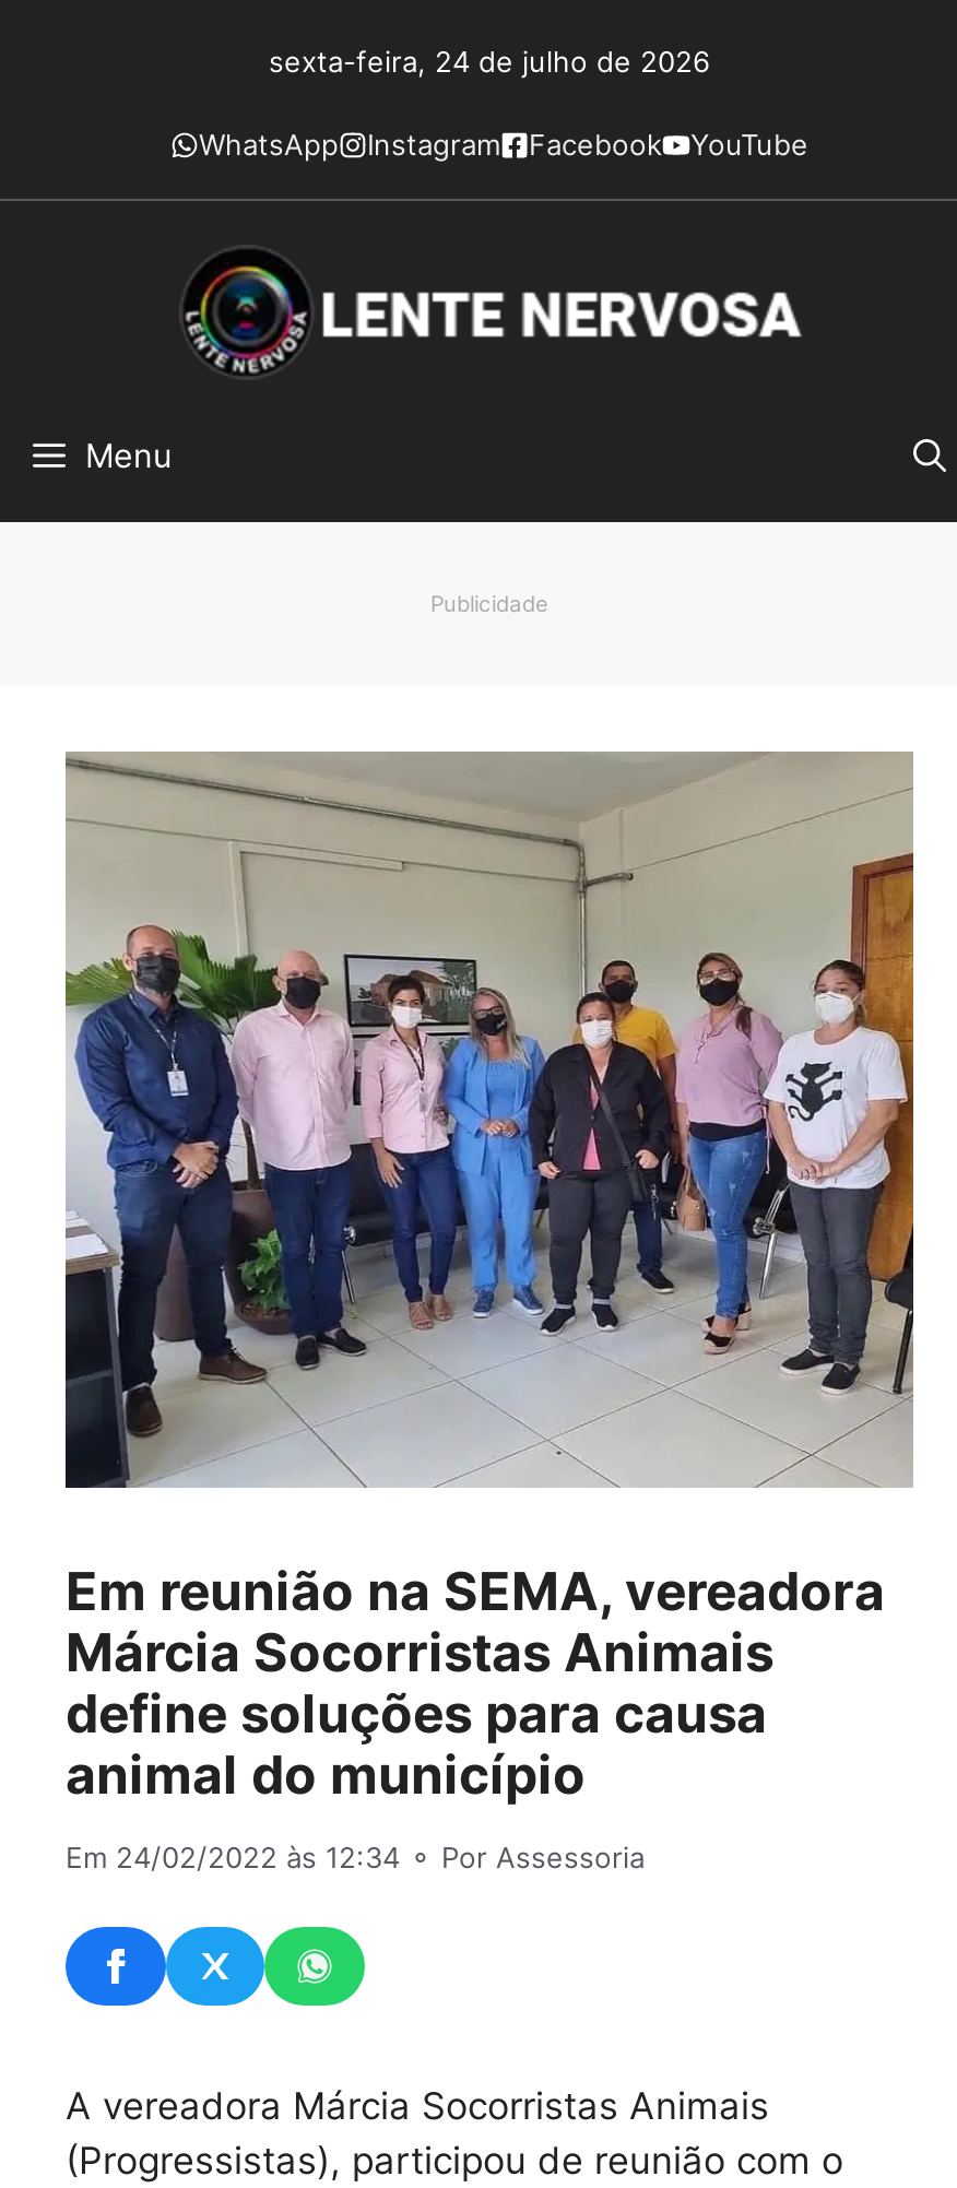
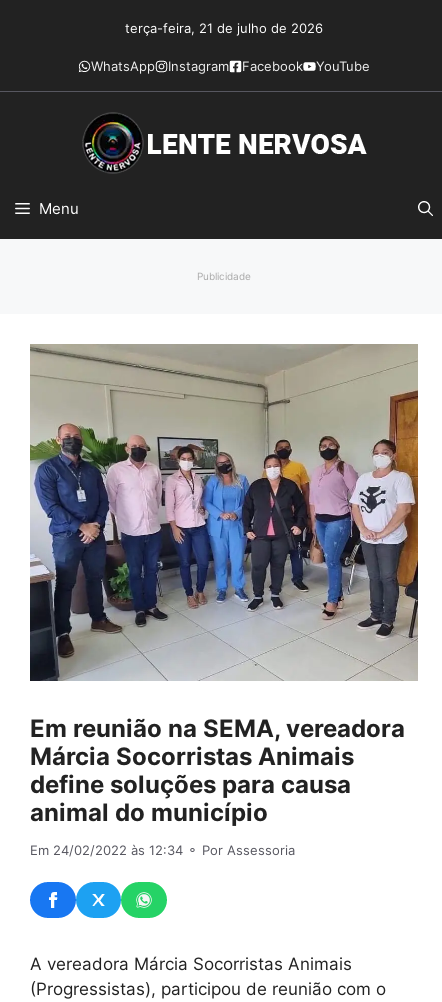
- sexta-feira, 24 de julho de 2026
+ terça-feira, 21 de julho de 2026
